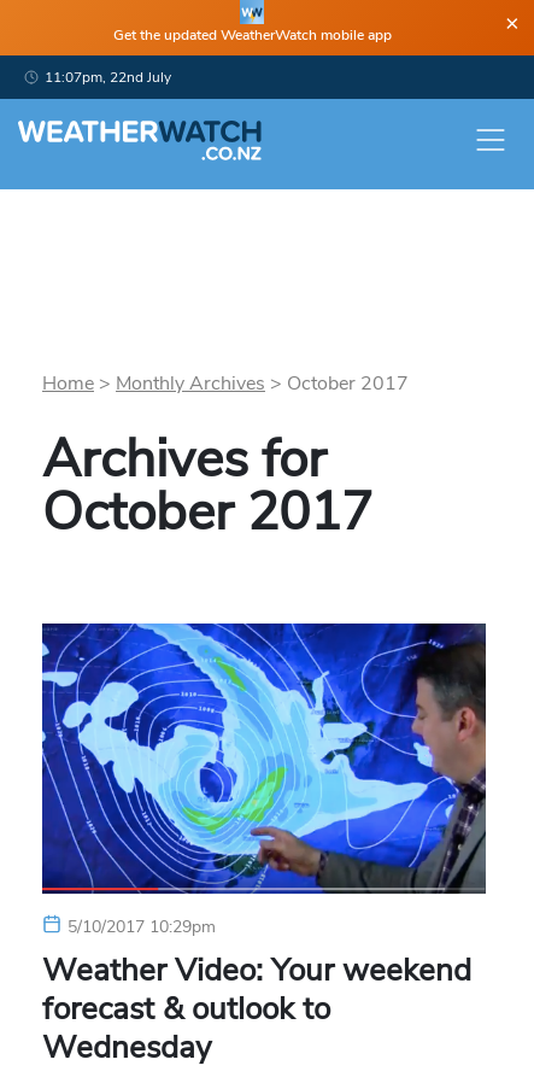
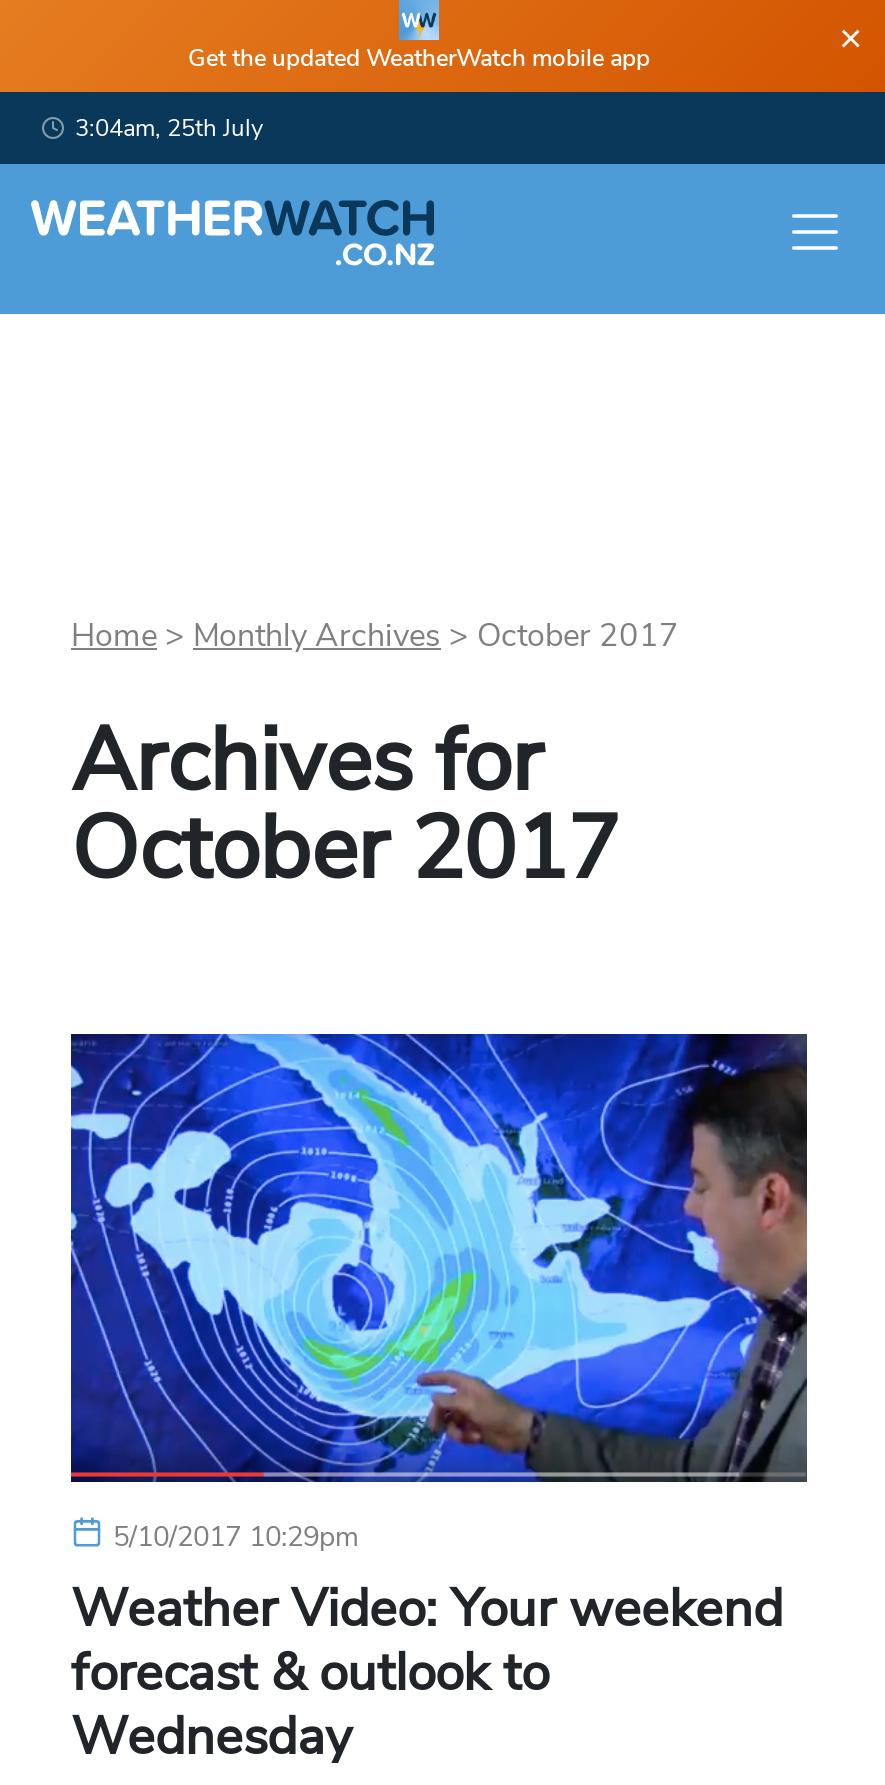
- 11:07pm, 22nd July
+ 3:04am, 25th July
